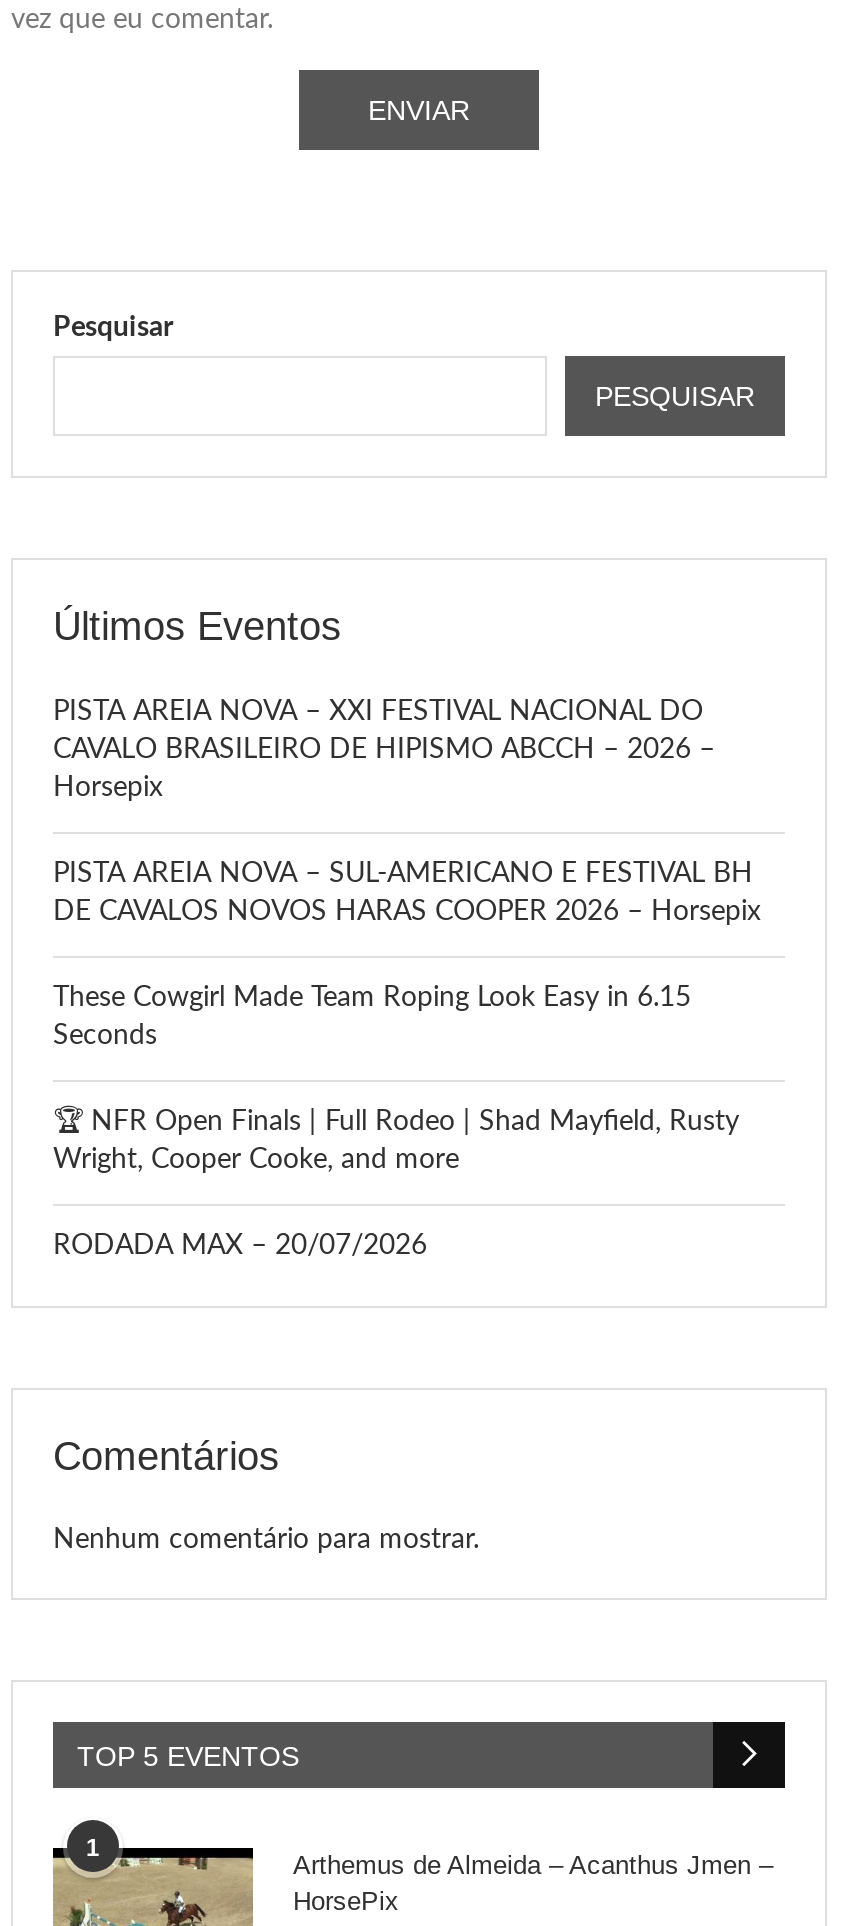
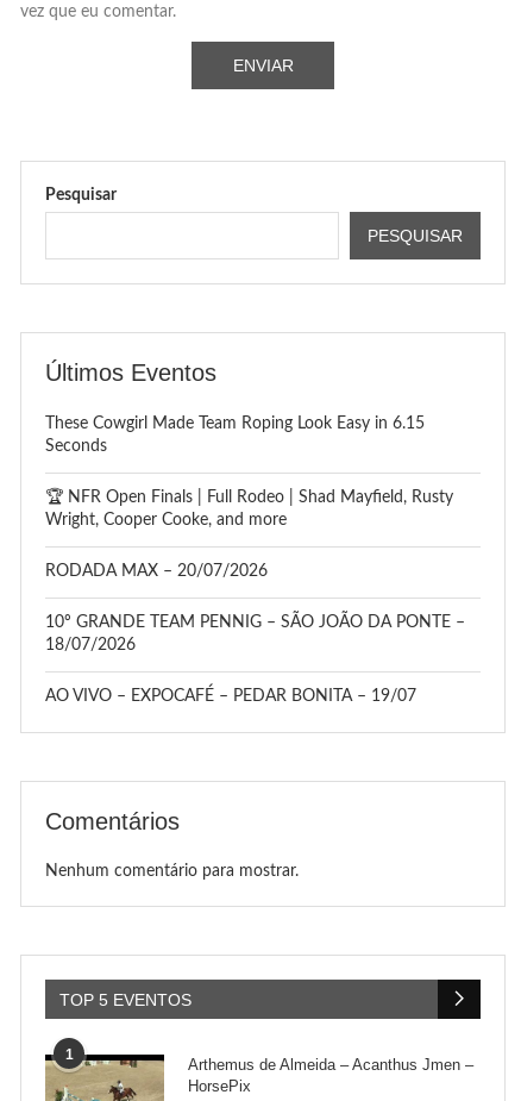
- PISTA AREIA NOVA – XXI FESTIVAL NACIONAL DO
- CAVALO BRASILEIRO DE HIPISMO ABCCH – 2026 –
- Horsepix
- PISTA AREIA NOVA – SUL-AMERICANO E FESTIVAL BH
- DE CAVALOS NOVOS HARAS COOPER 2026 – Horsepix

moved up: These Cowgirl Made Team Roping Look Easy in 6.15 | Seconds | Wright, Cooper Cooke, and more | RODADA MAX – 20/07/2026

+ 10º GRANDE TEAM PENNIG – SÃO JOÃO DA PONTE –
+ 18/07/2026
+ AO VIVO – EXPOCAFÉ – PEDAR BONITA – 19/07
